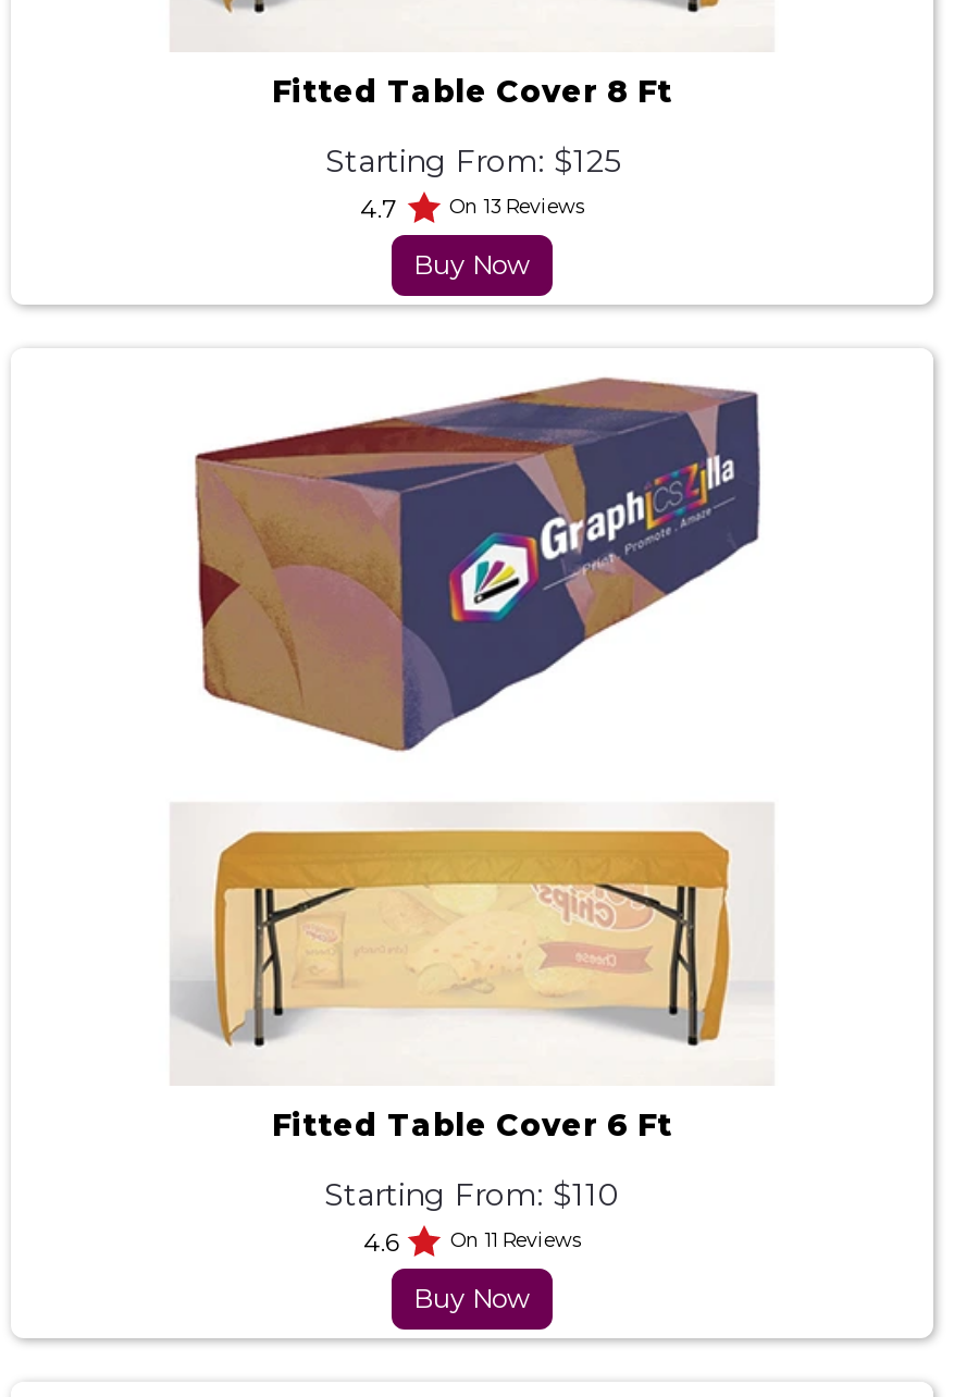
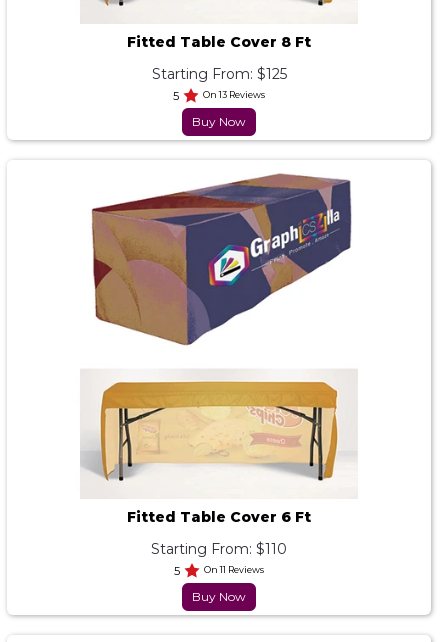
- 4.7
+ 5

- 4.6
+ 5
